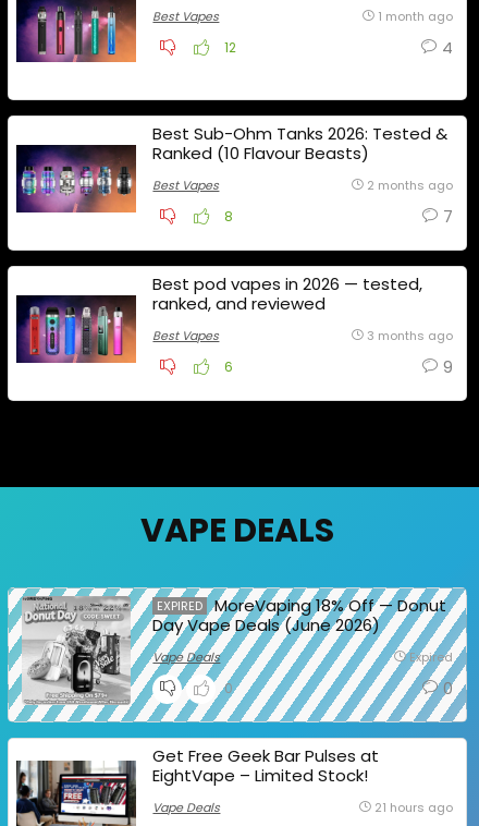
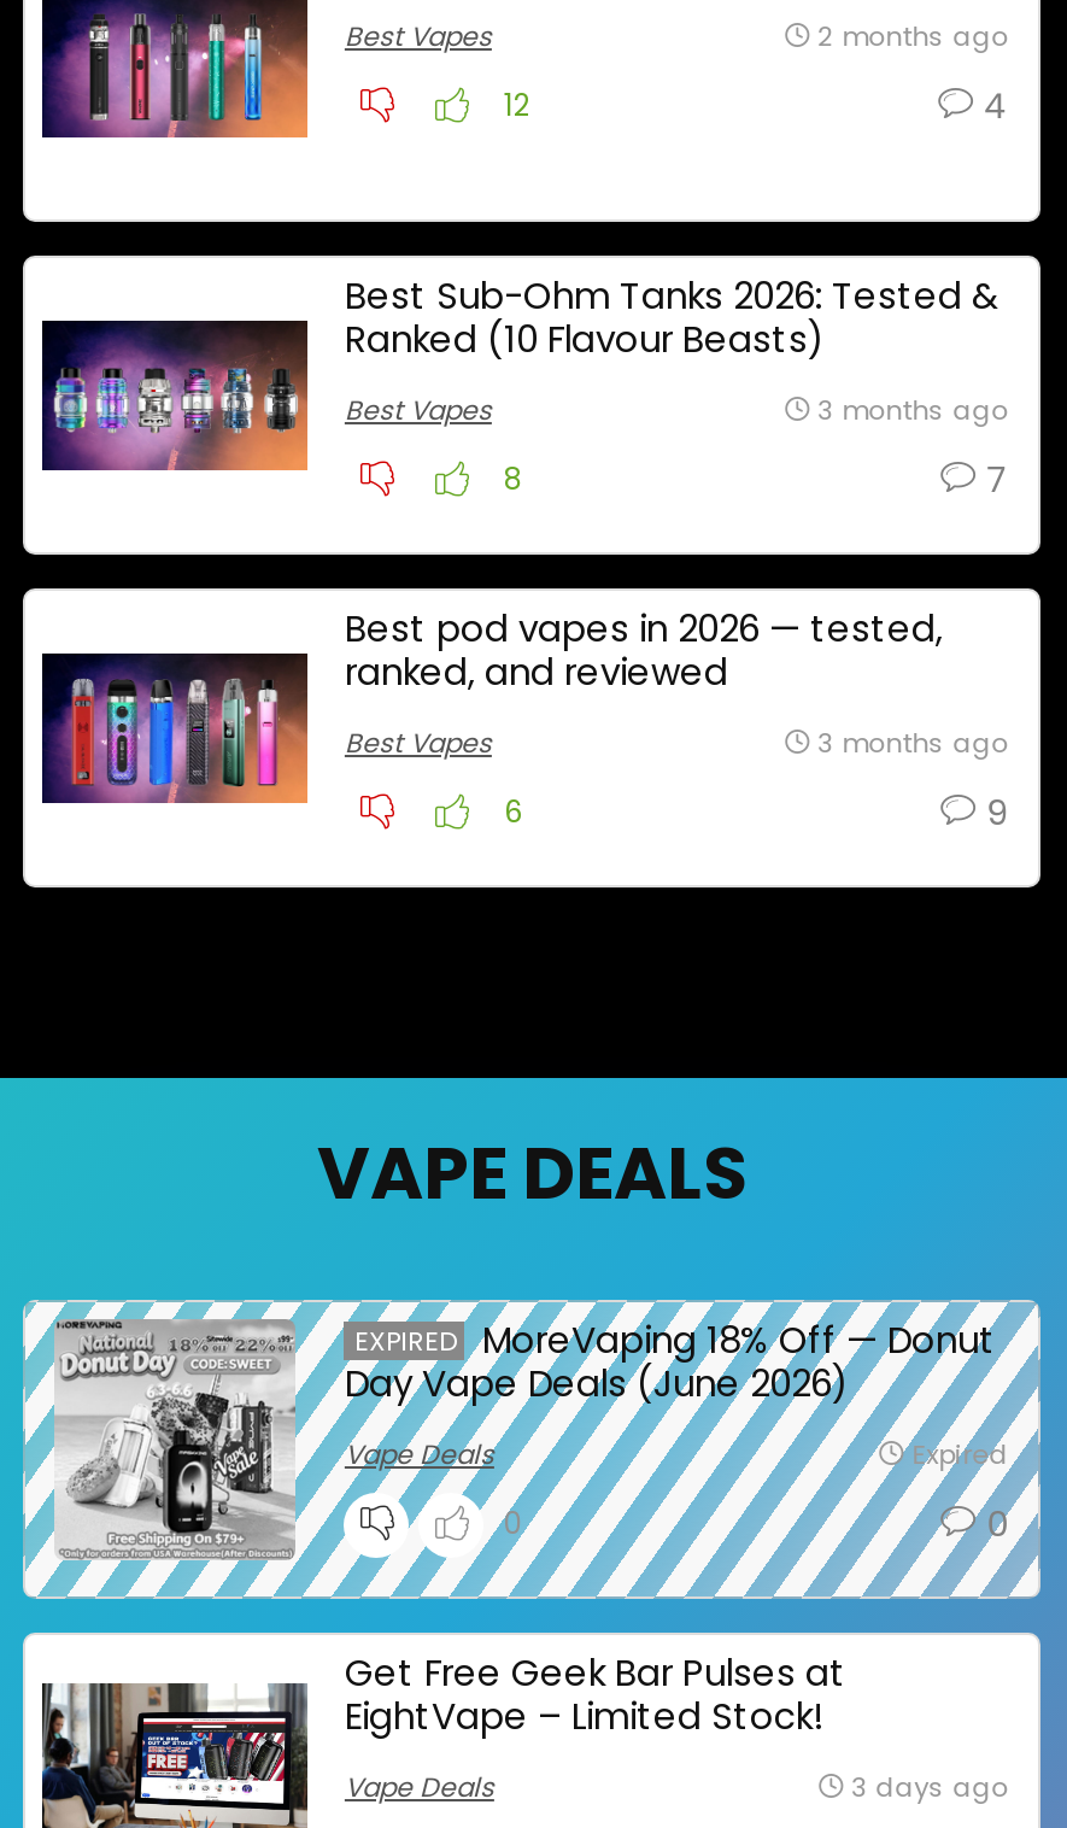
- 1 month ago
+ 2 months ago

- 2 months ago
+ 3 months ago

- 21 hours ago
+ 3 days ago
